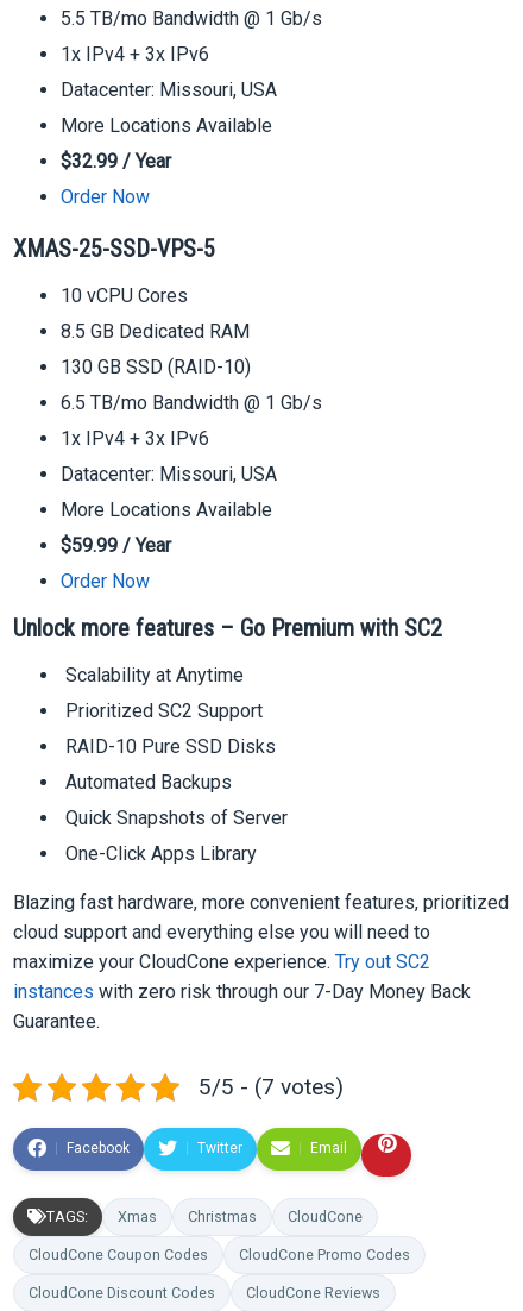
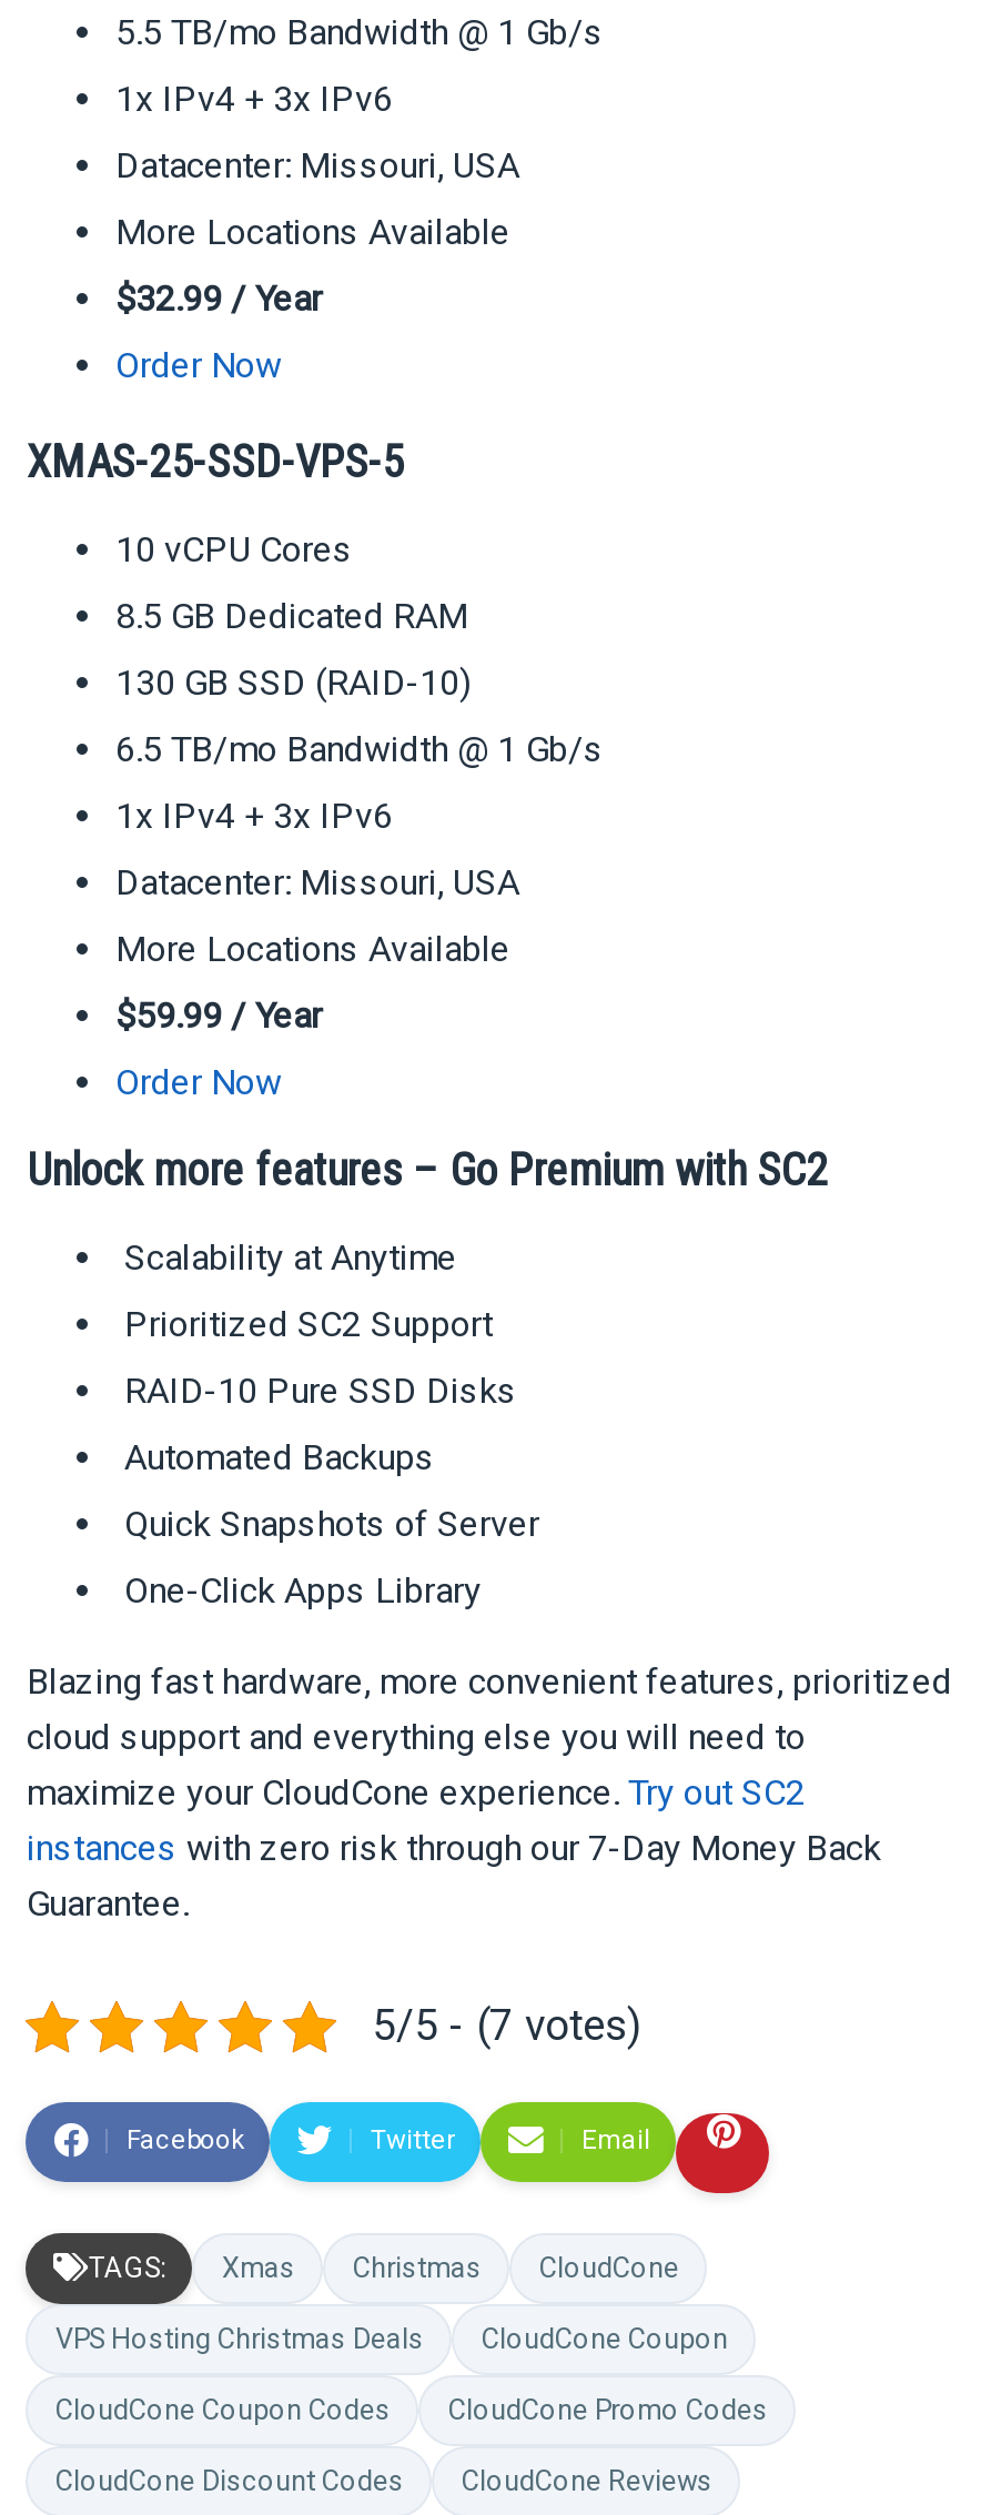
+ VPS Hosting Christmas Deals
+ CloudCone Coupon
